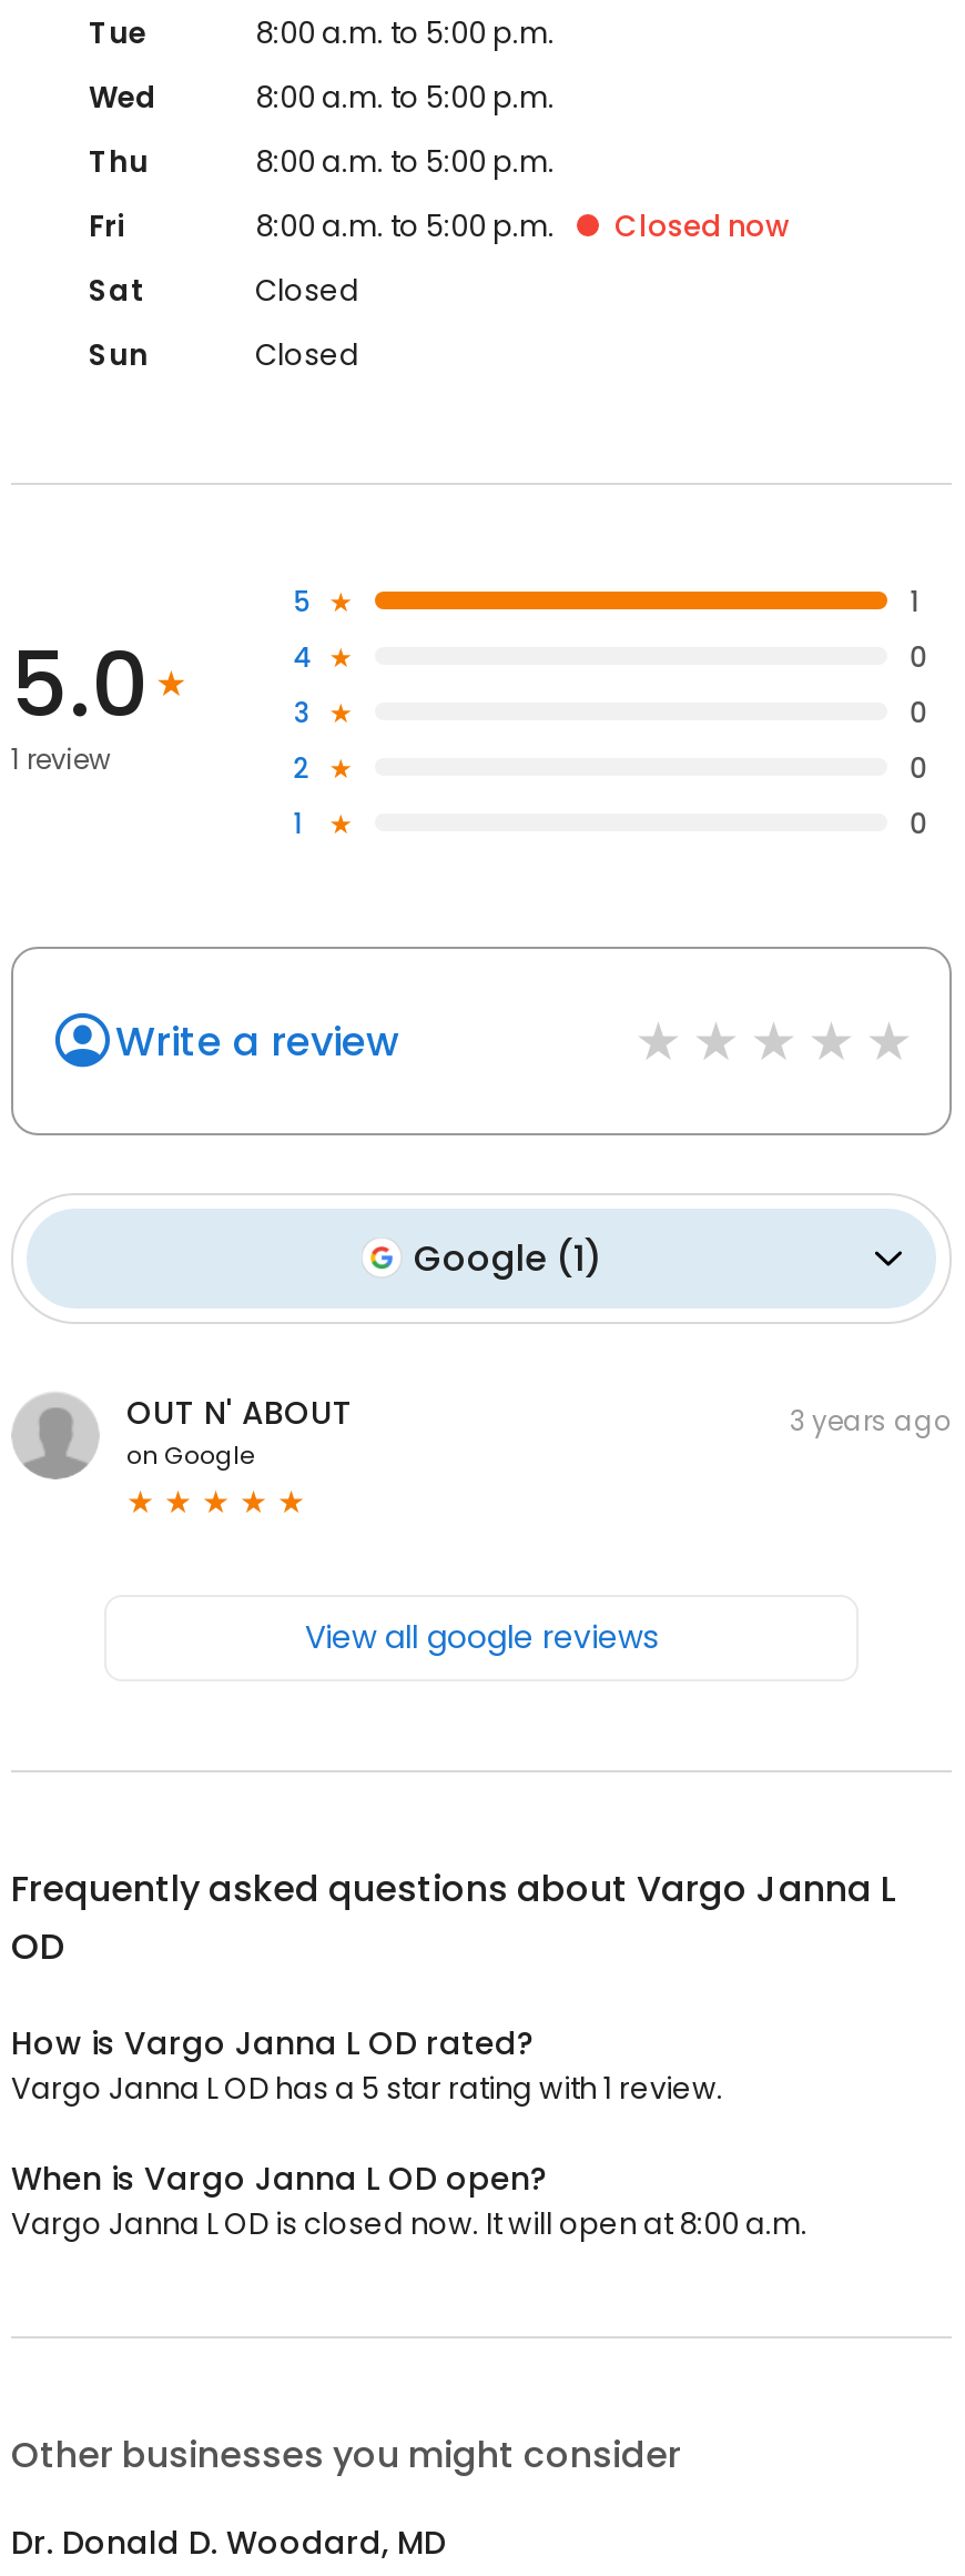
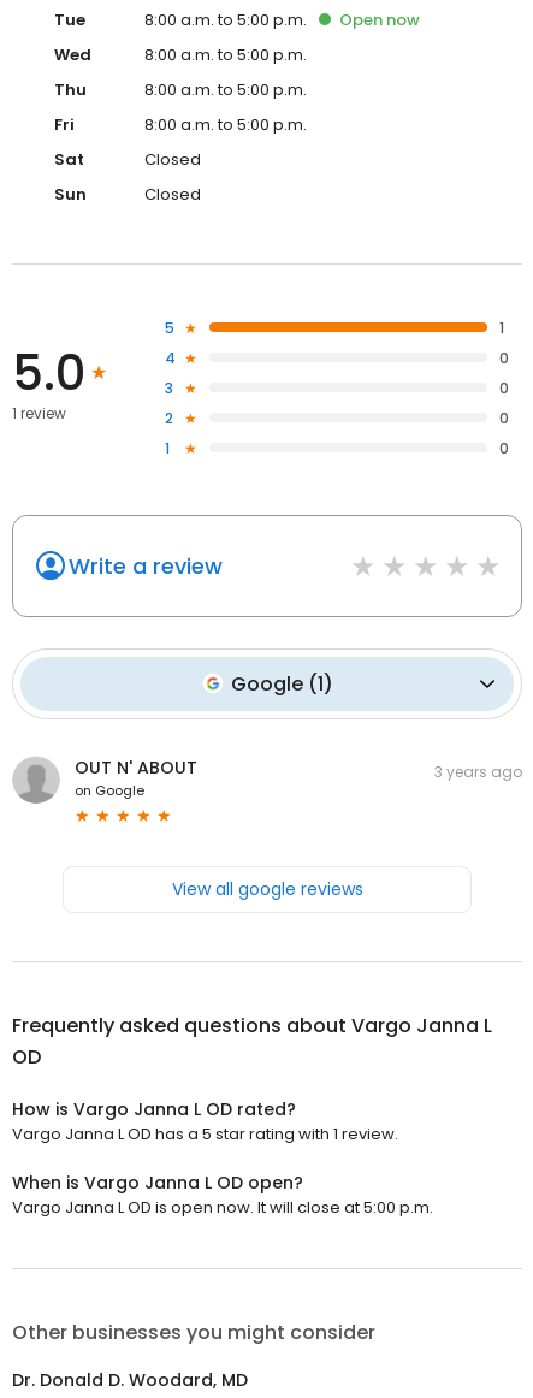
+ Open now

- Closed now

- Vargo Janna L OD is closed now. It will open at 8:00 a.m.
+ Vargo Janna L OD is open now. It will close at 5:00 p.m.
